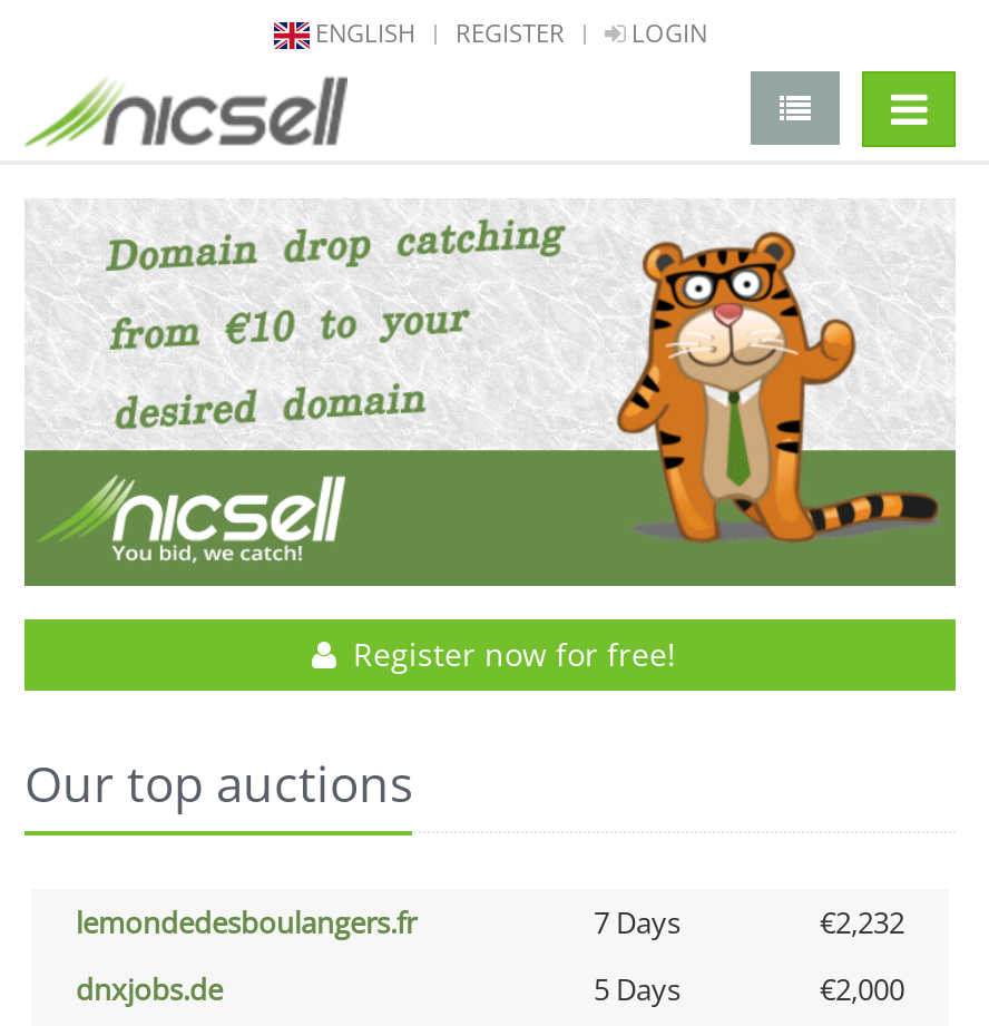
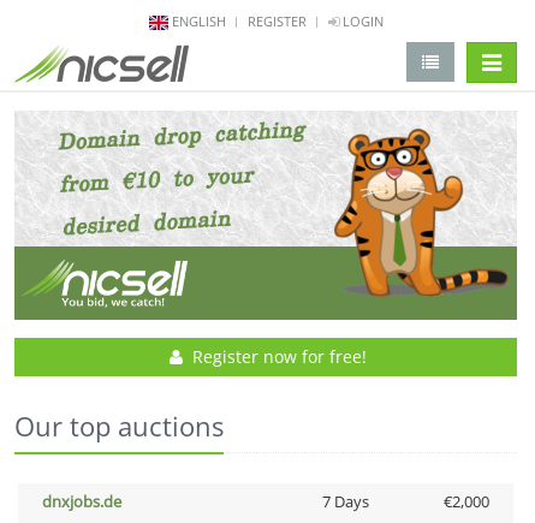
- lemondedesboulangers.fr
- 7 Days
- €2,232

- 5 Days
+ 7 Days
